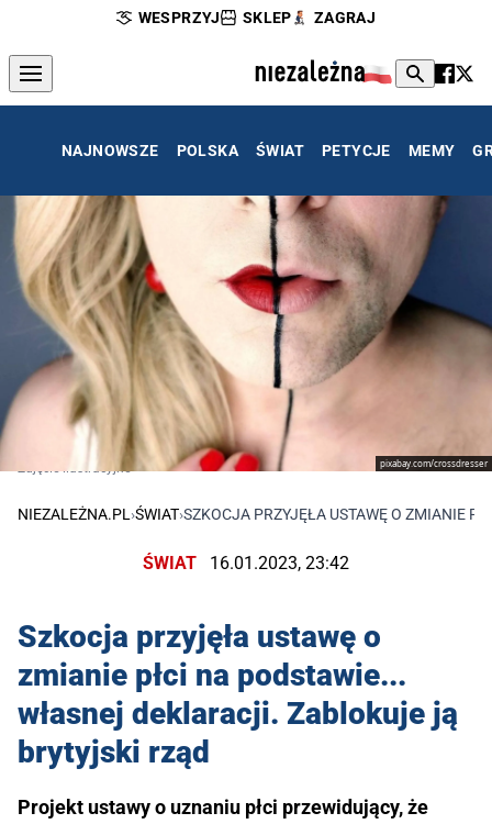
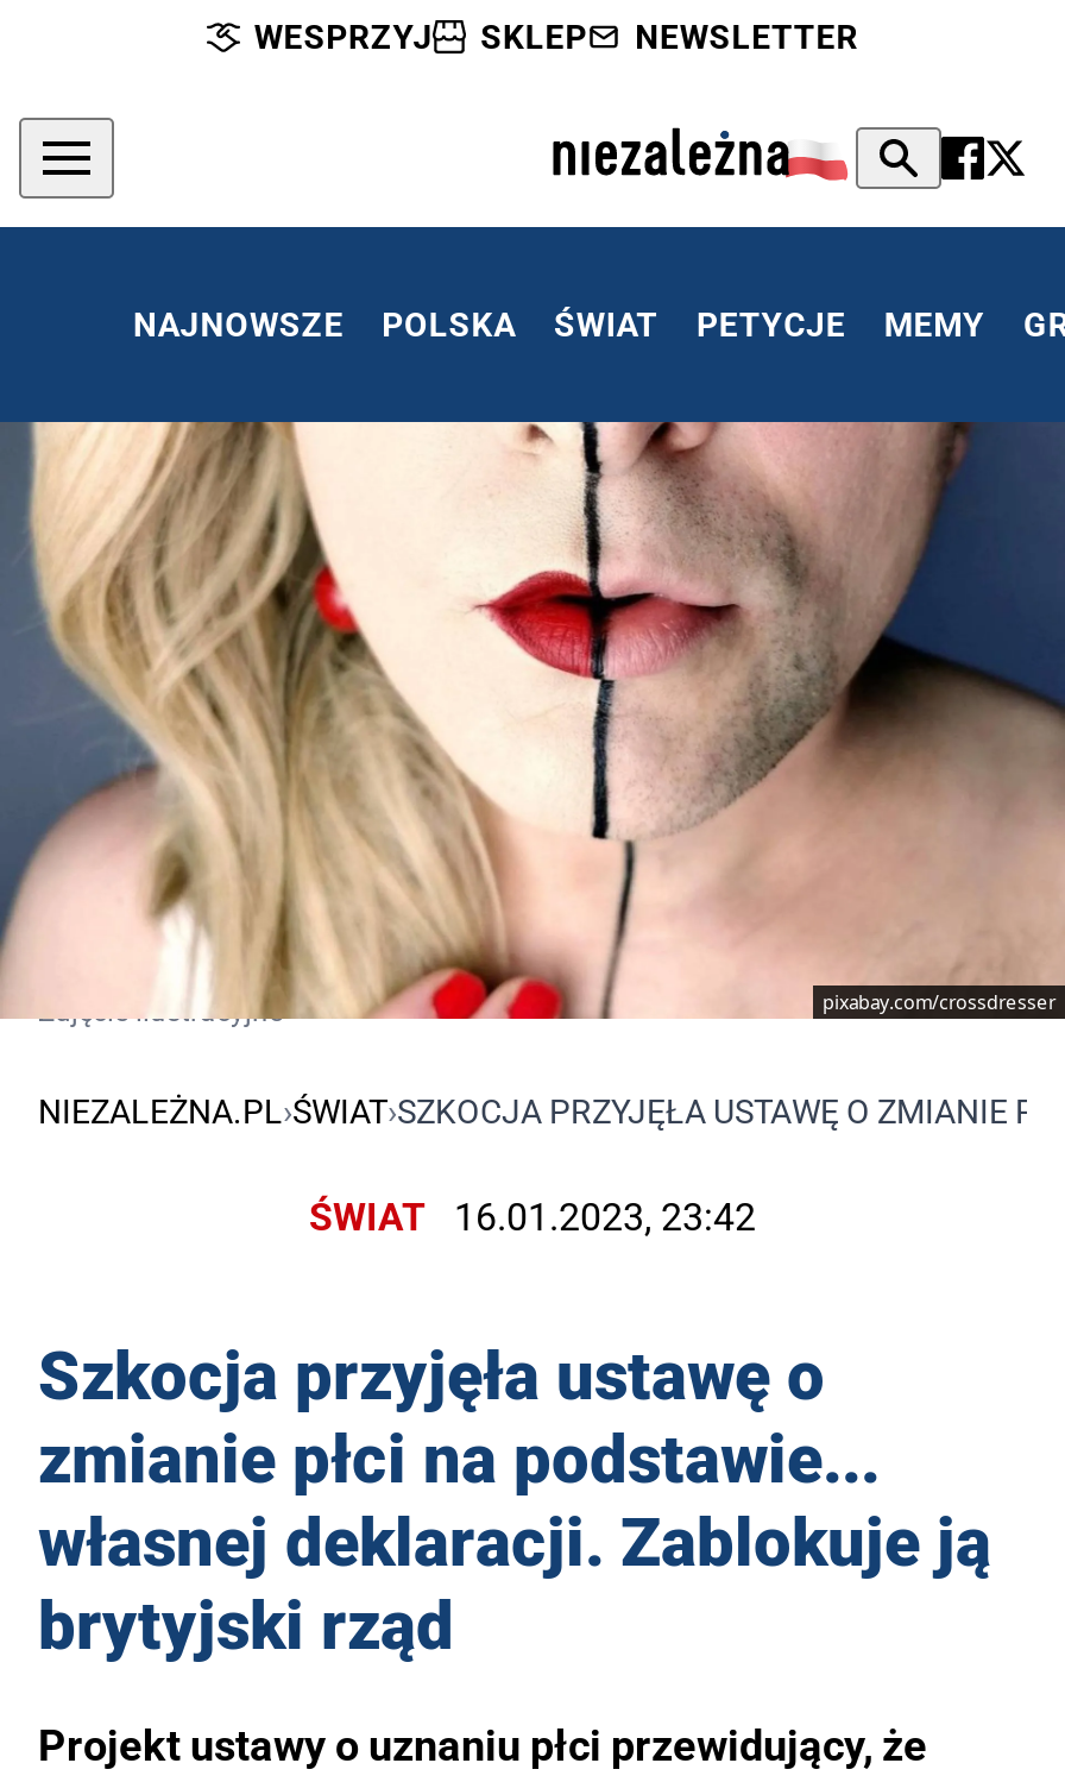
- ZAGRAJ
+ NEWSLETTER
